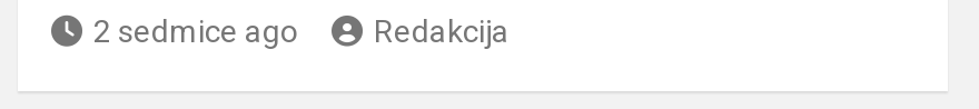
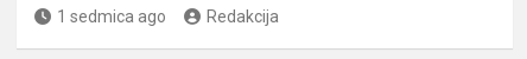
- 2 sedmice ago
+ 1 sedmica ago
